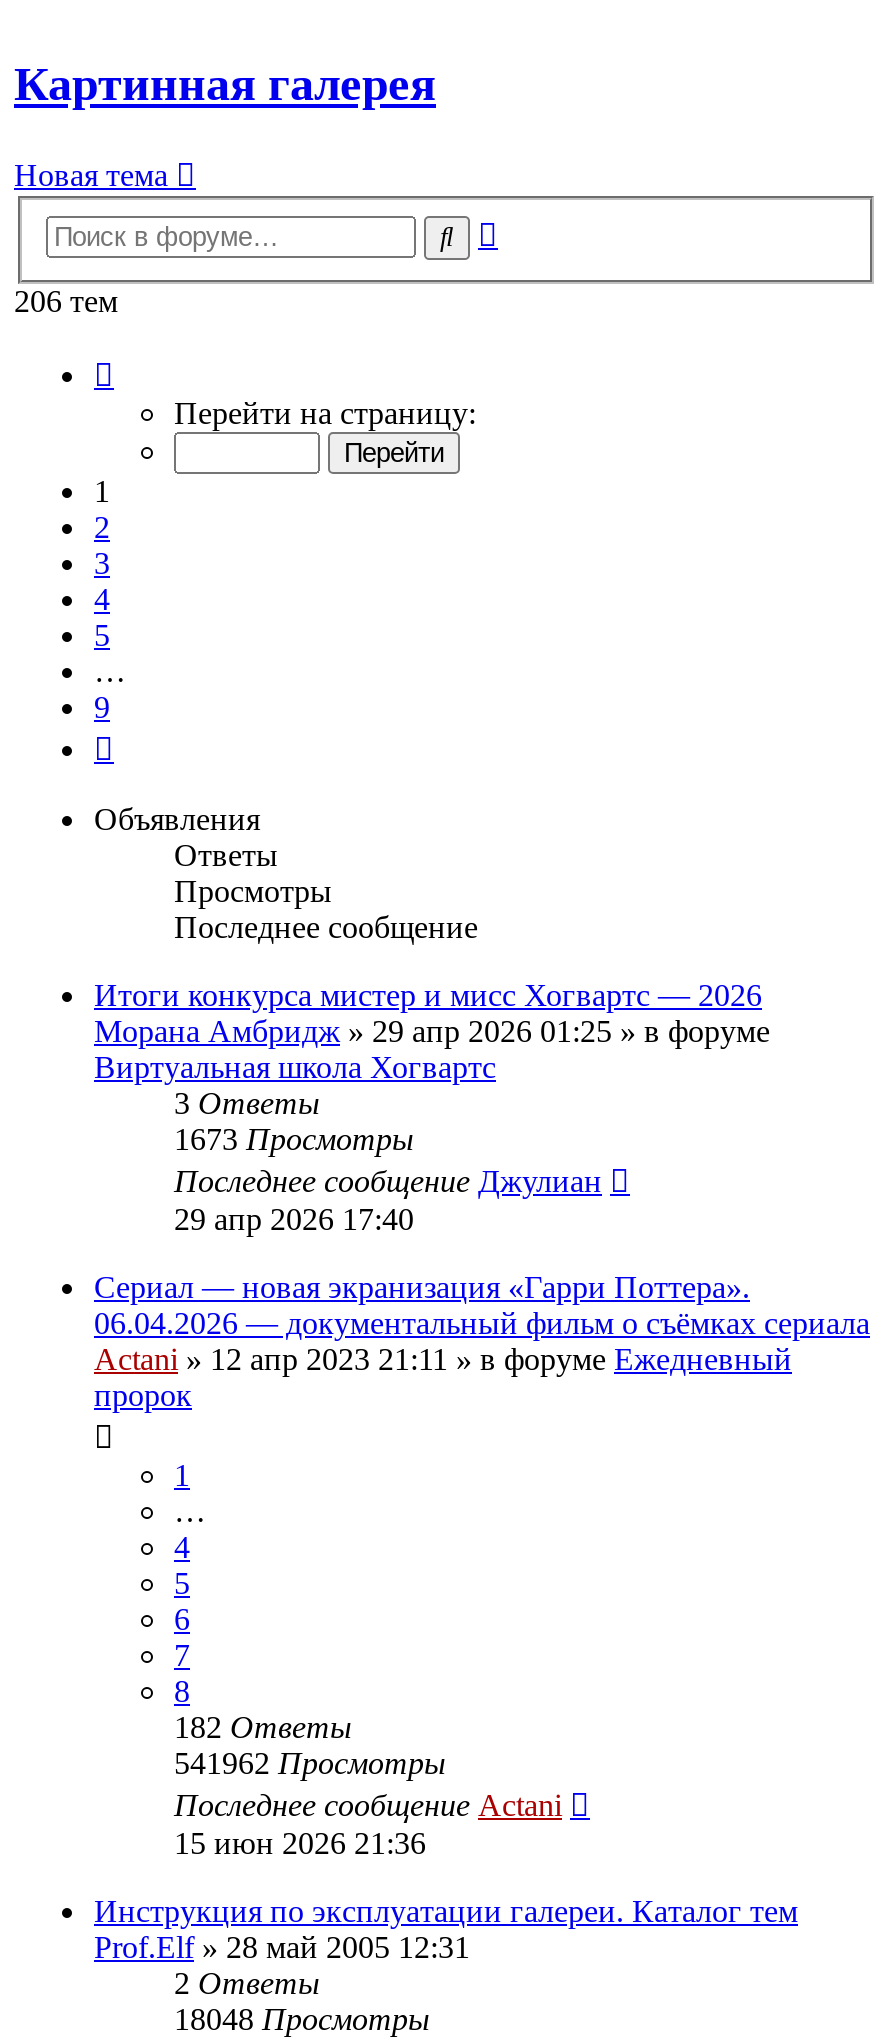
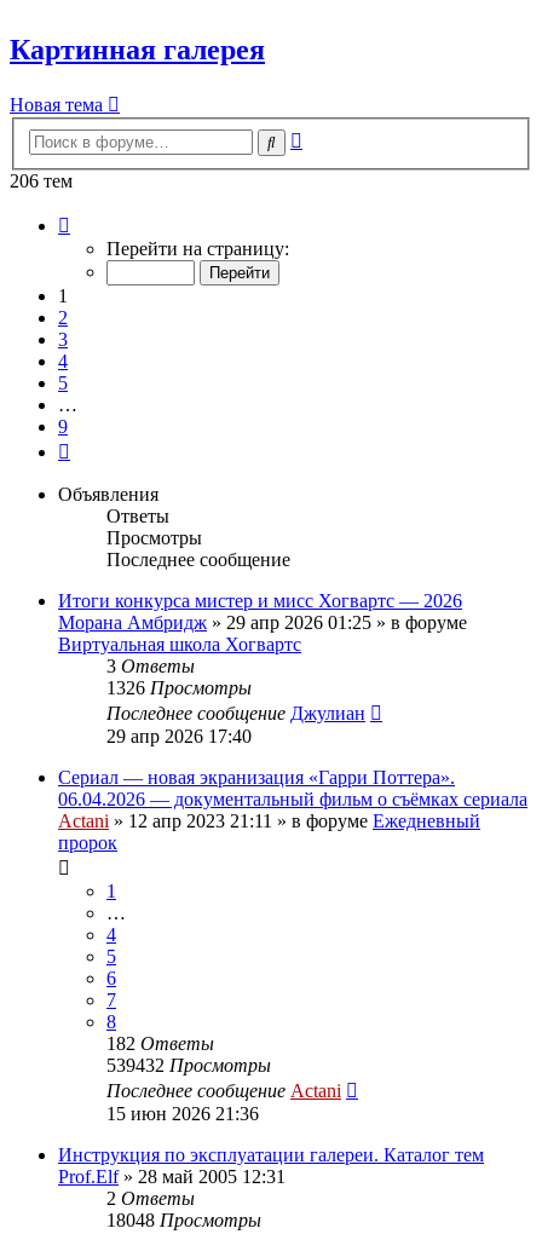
- 1673 Просмотры
+ 1326 Просмотры

- 541962 Просмотры
+ 539432 Просмотры
